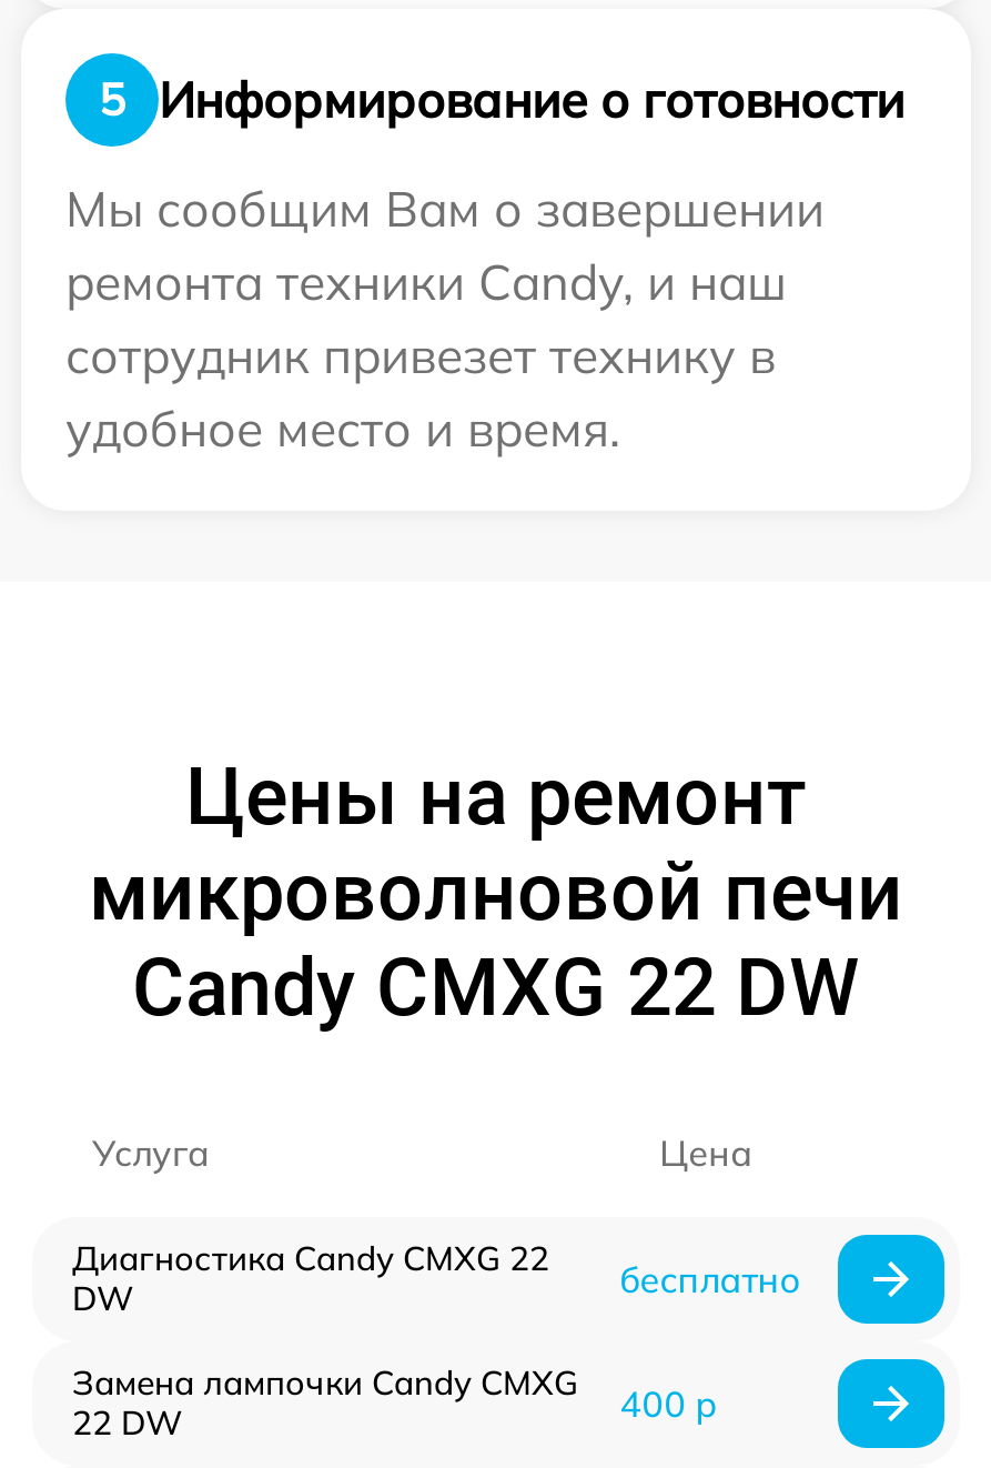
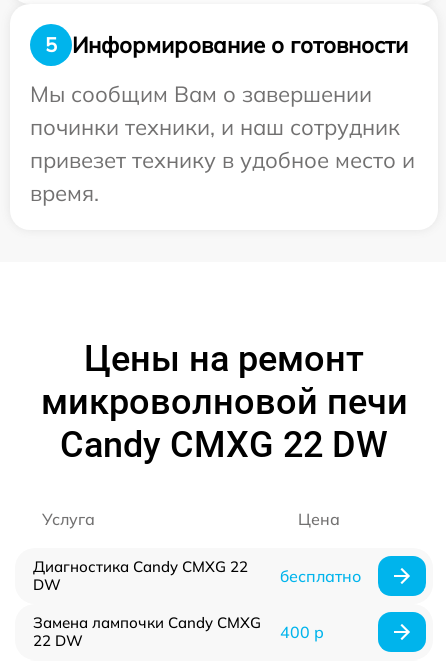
- ремонта техники Candy, и наш
- сотрудник привезет технику в
- удобное место и время.
+ починки техники, и наш сотрудник
+ привезет технику в удобное место и
+ время.
